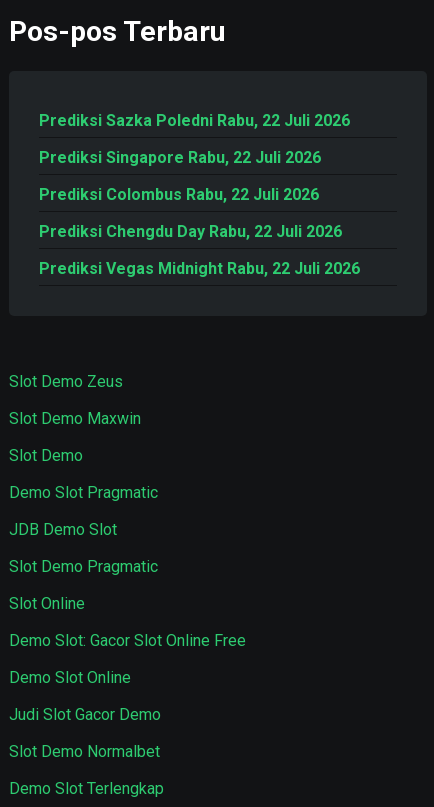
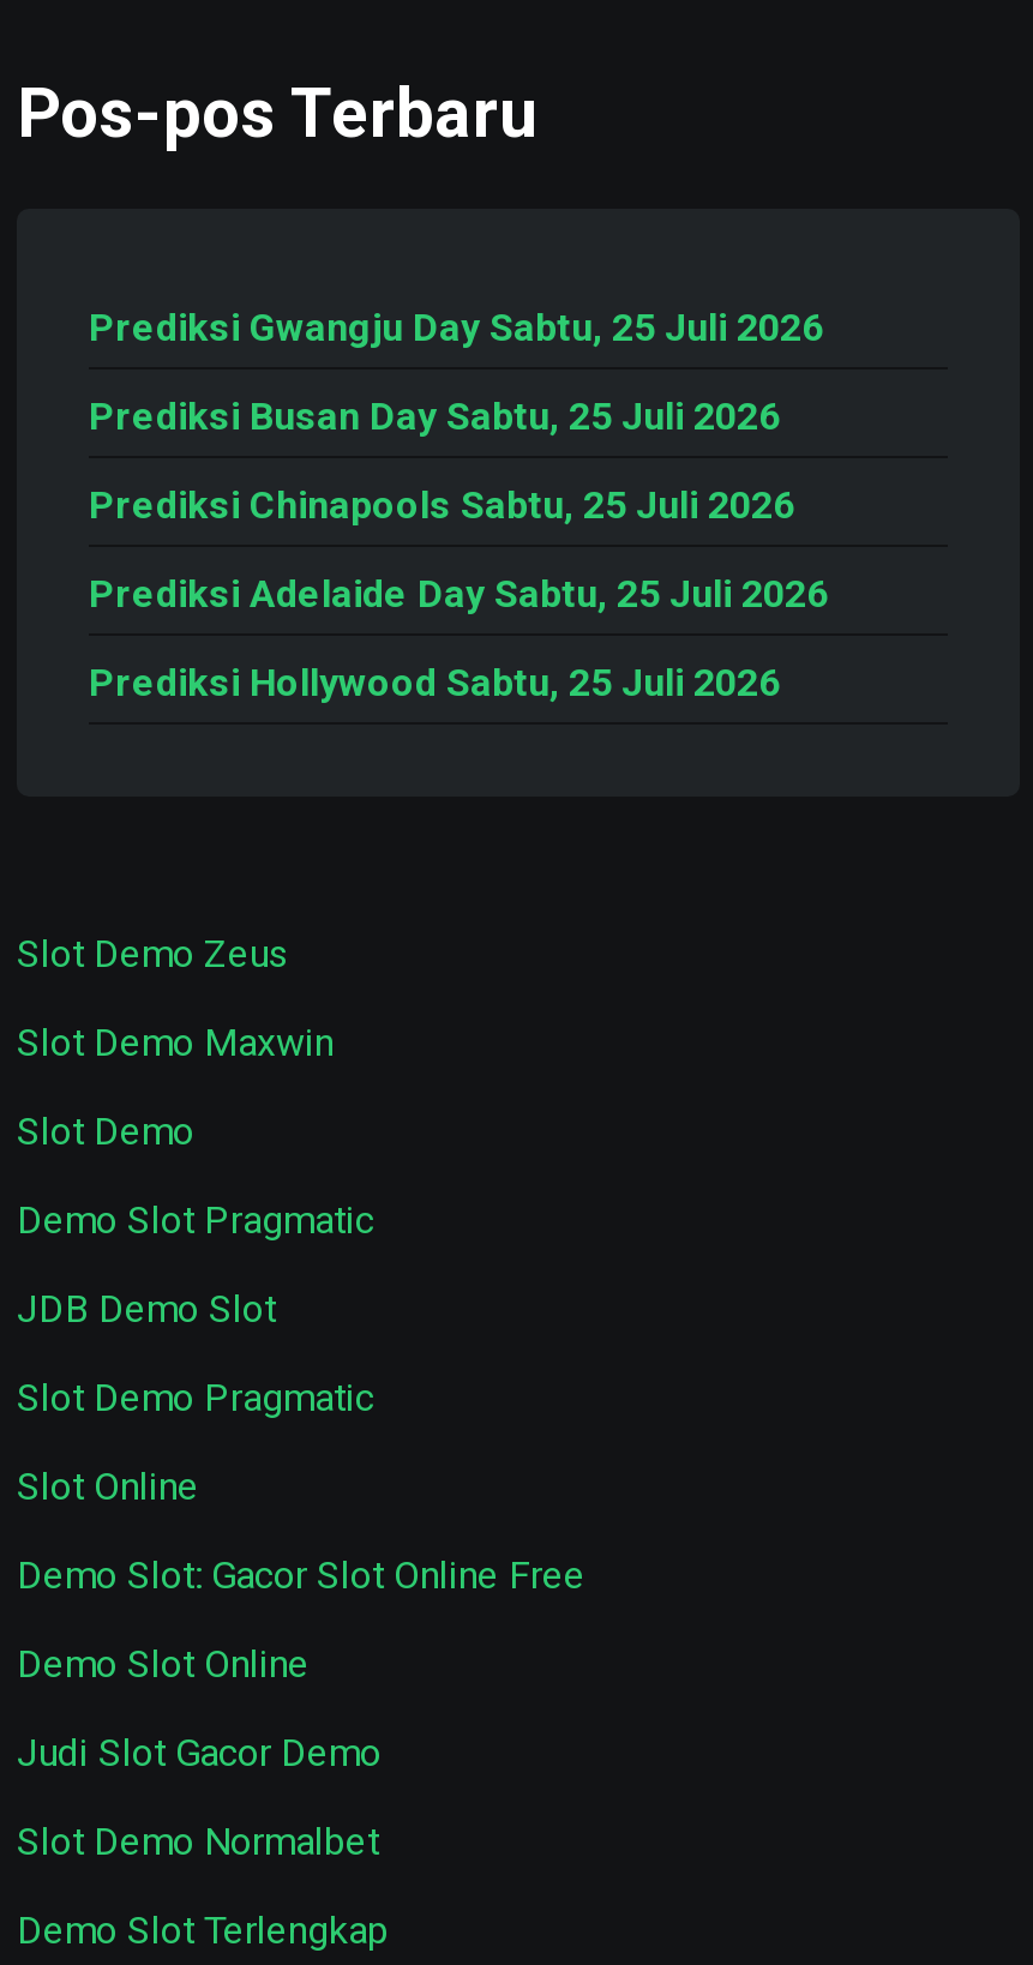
- Prediksi Sazka Poledni Rabu, 22 Juli 2026
+ Prediksi Gwangju Day Sabtu, 25 Juli 2026

- Prediksi Singapore Rabu, 22 Juli 2026
+ Prediksi Busan Day Sabtu, 25 Juli 2026

- Prediksi Colombus Rabu, 22 Juli 2026
+ Prediksi Chinapools Sabtu, 25 Juli 2026

- Prediksi Chengdu Day Rabu, 22 Juli 2026
+ Prediksi Adelaide Day Sabtu, 25 Juli 2026

- Prediksi Vegas Midnight Rabu, 22 Juli 2026
+ Prediksi Hollywood Sabtu, 25 Juli 2026
